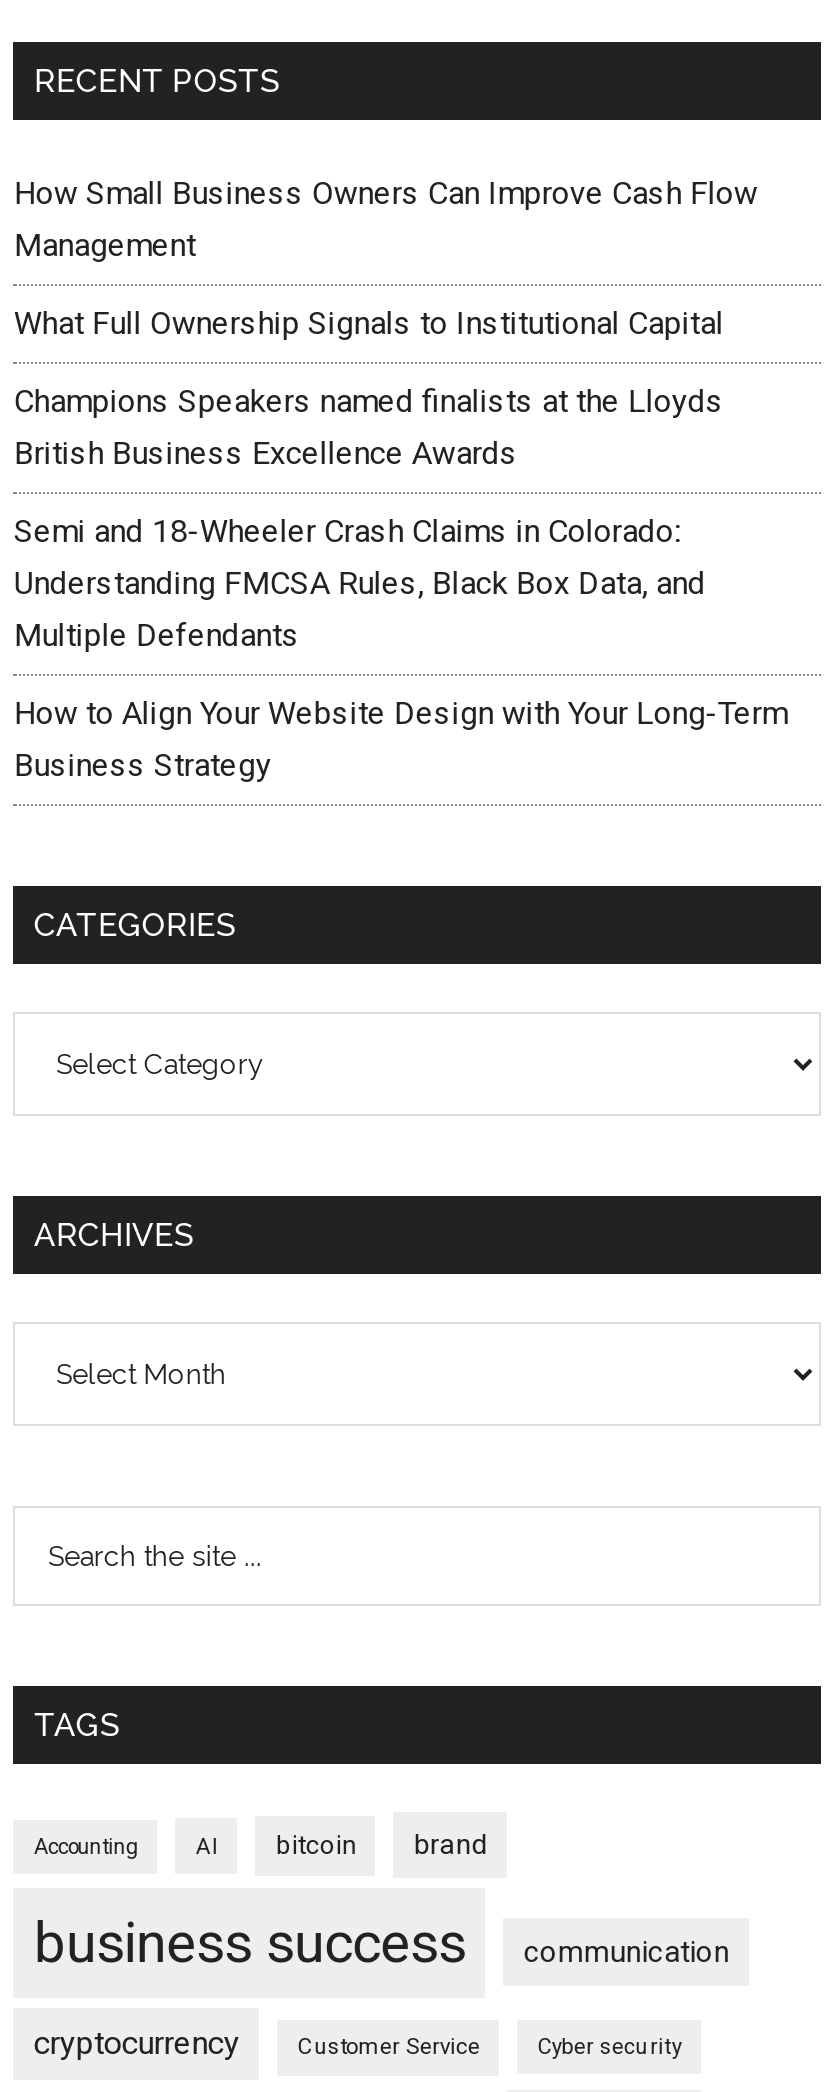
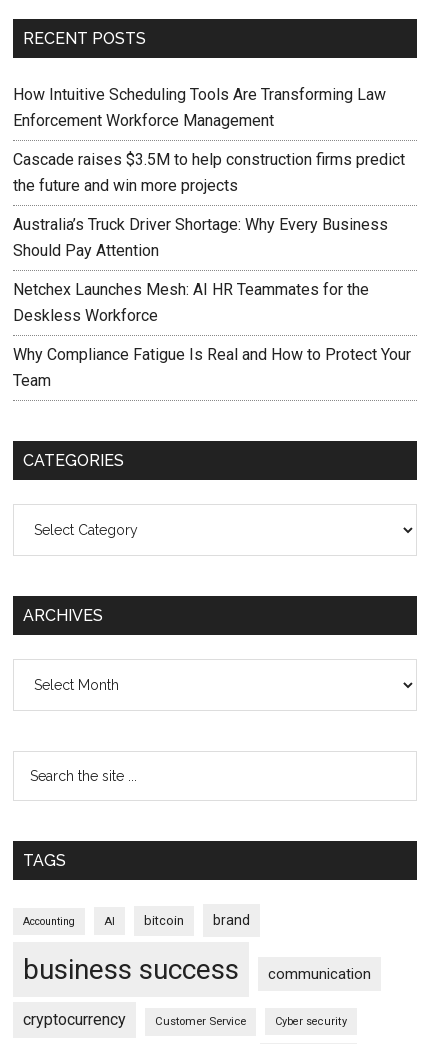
- How Small Business Owners Can Improve Cash Flow
- Management
+ How Intuitive Scheduling Tools Are Transforming Law
+ Enforcement Workforce Management

- What Full Ownership Signals to Institutional Capital
+ Cascade raises $3.5M to help construction firms predict
+ the future and win more projects

- Champions Speakers named finalists at the Lloyds
- British Business Excellence Awards
+ Australia’s Truck Driver Shortage: Why Every Business
+ Should Pay Attention

- Semi and 18-Wheeler Crash Claims in Colorado:
- Understanding FMCSA Rules, Black Box Data, and
- Multiple Defendants
+ Netchex Launches Mesh: AI HR Teammates for the
+ Deskless Workforce

- How to Align Your Website Design with Your Long-Term
- Business Strategy
+ Why Compliance Fatigue Is Real and How to Protect Your
+ Team
